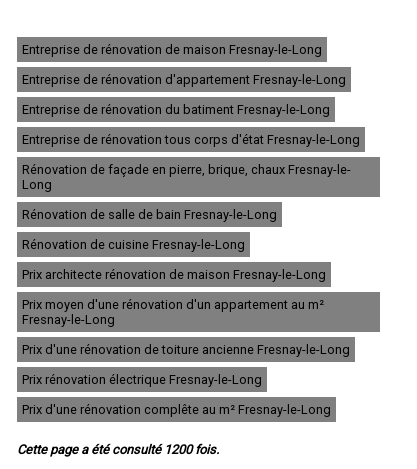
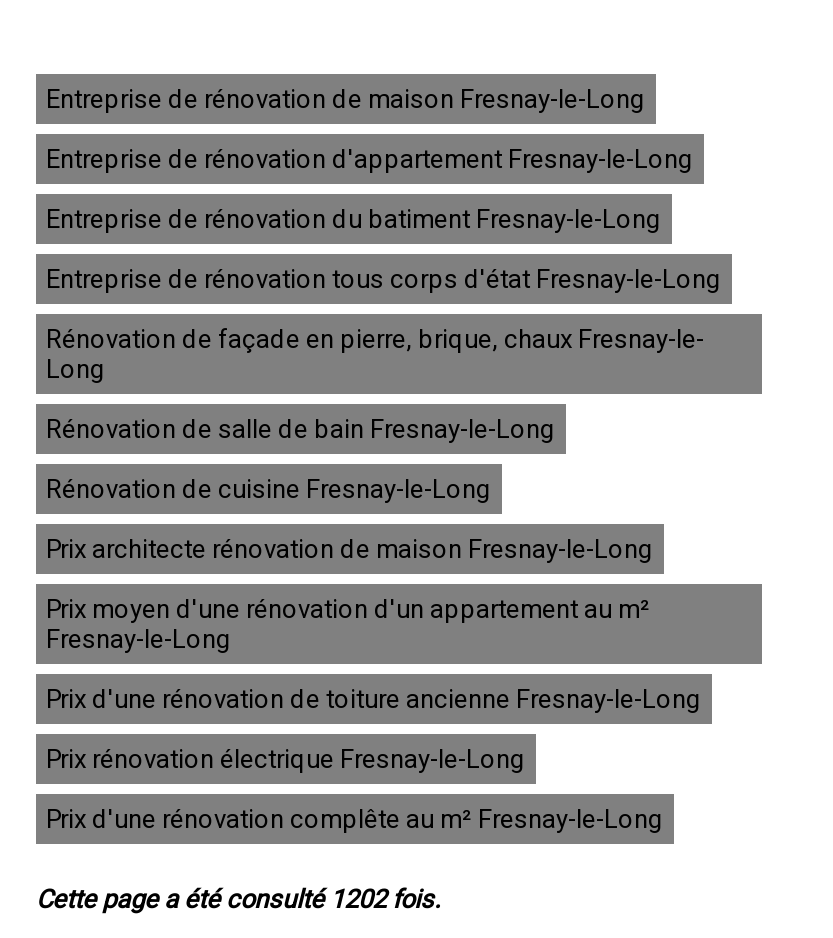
- Cette page a été consulté 1200 fois.
+ Cette page a été consulté 1202 fois.
